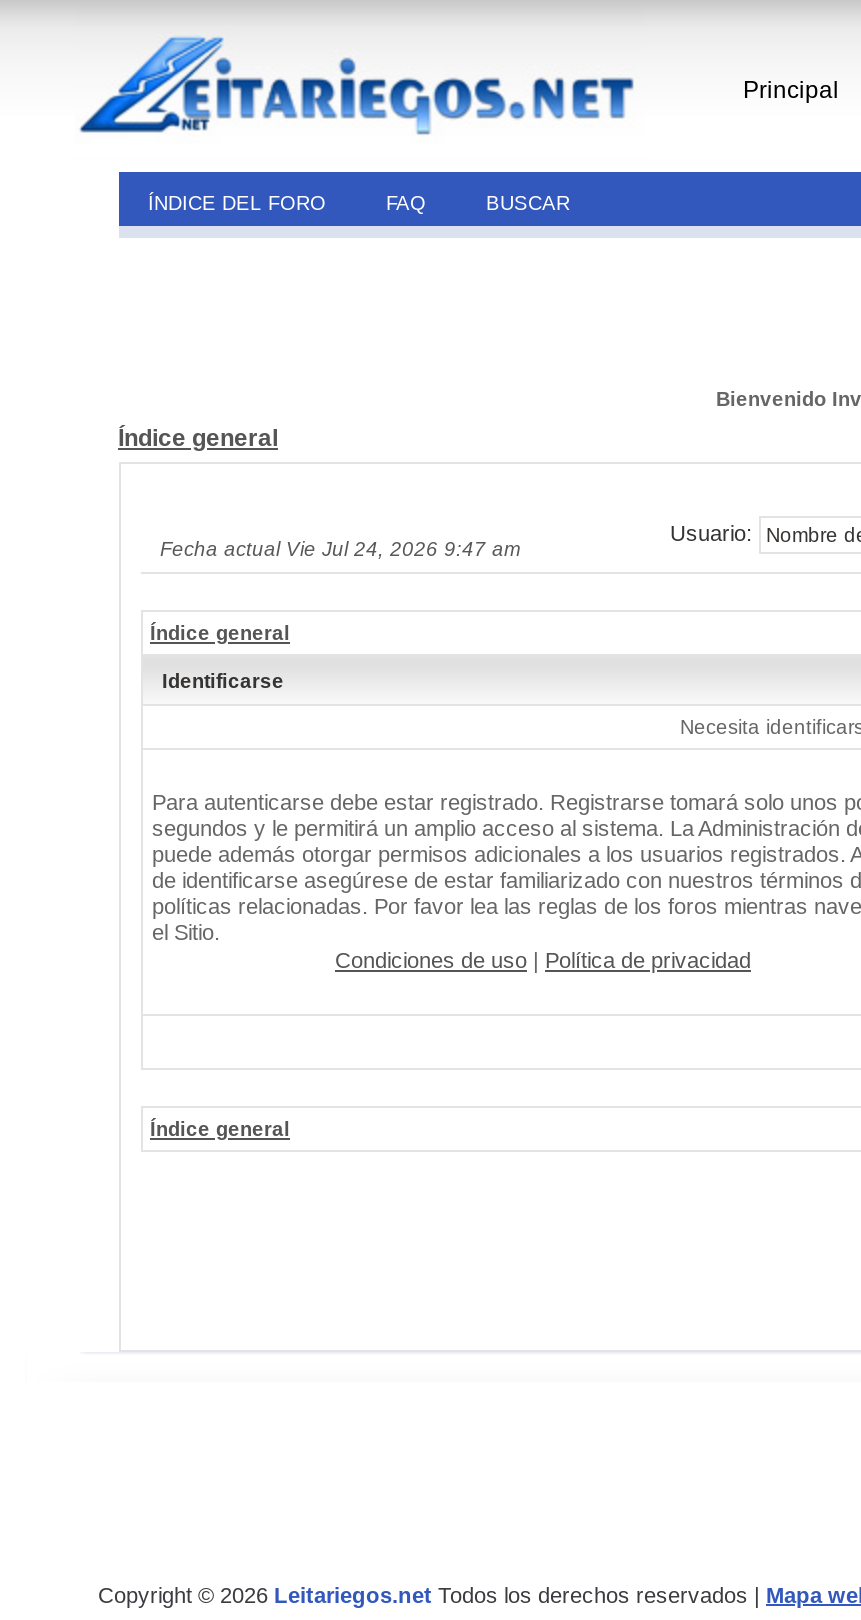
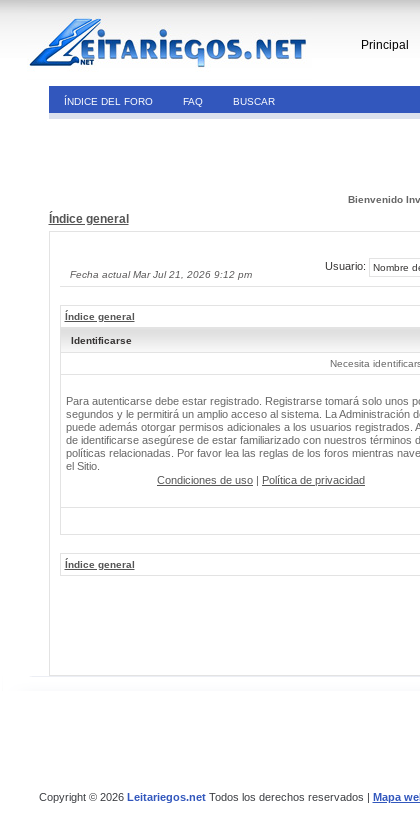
- Fecha actual Vie Jul 24, 2026 9:47 am
+ Fecha actual Mar Jul 21, 2026 9:12 pm
